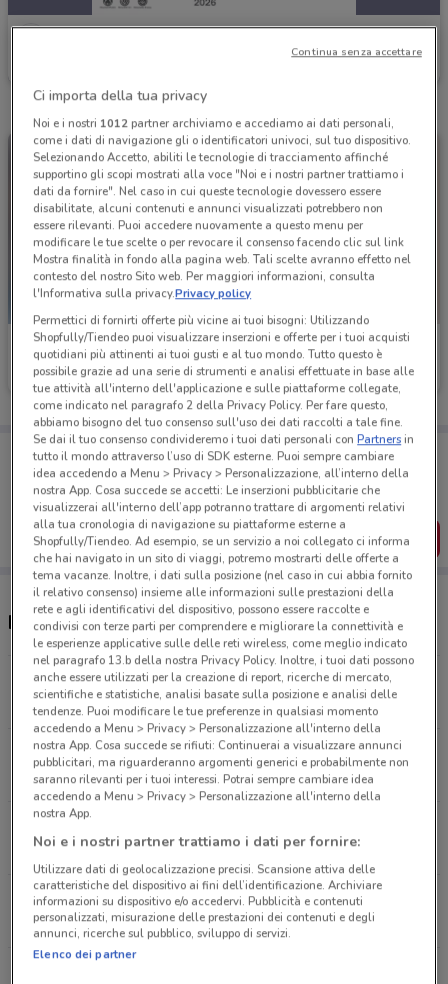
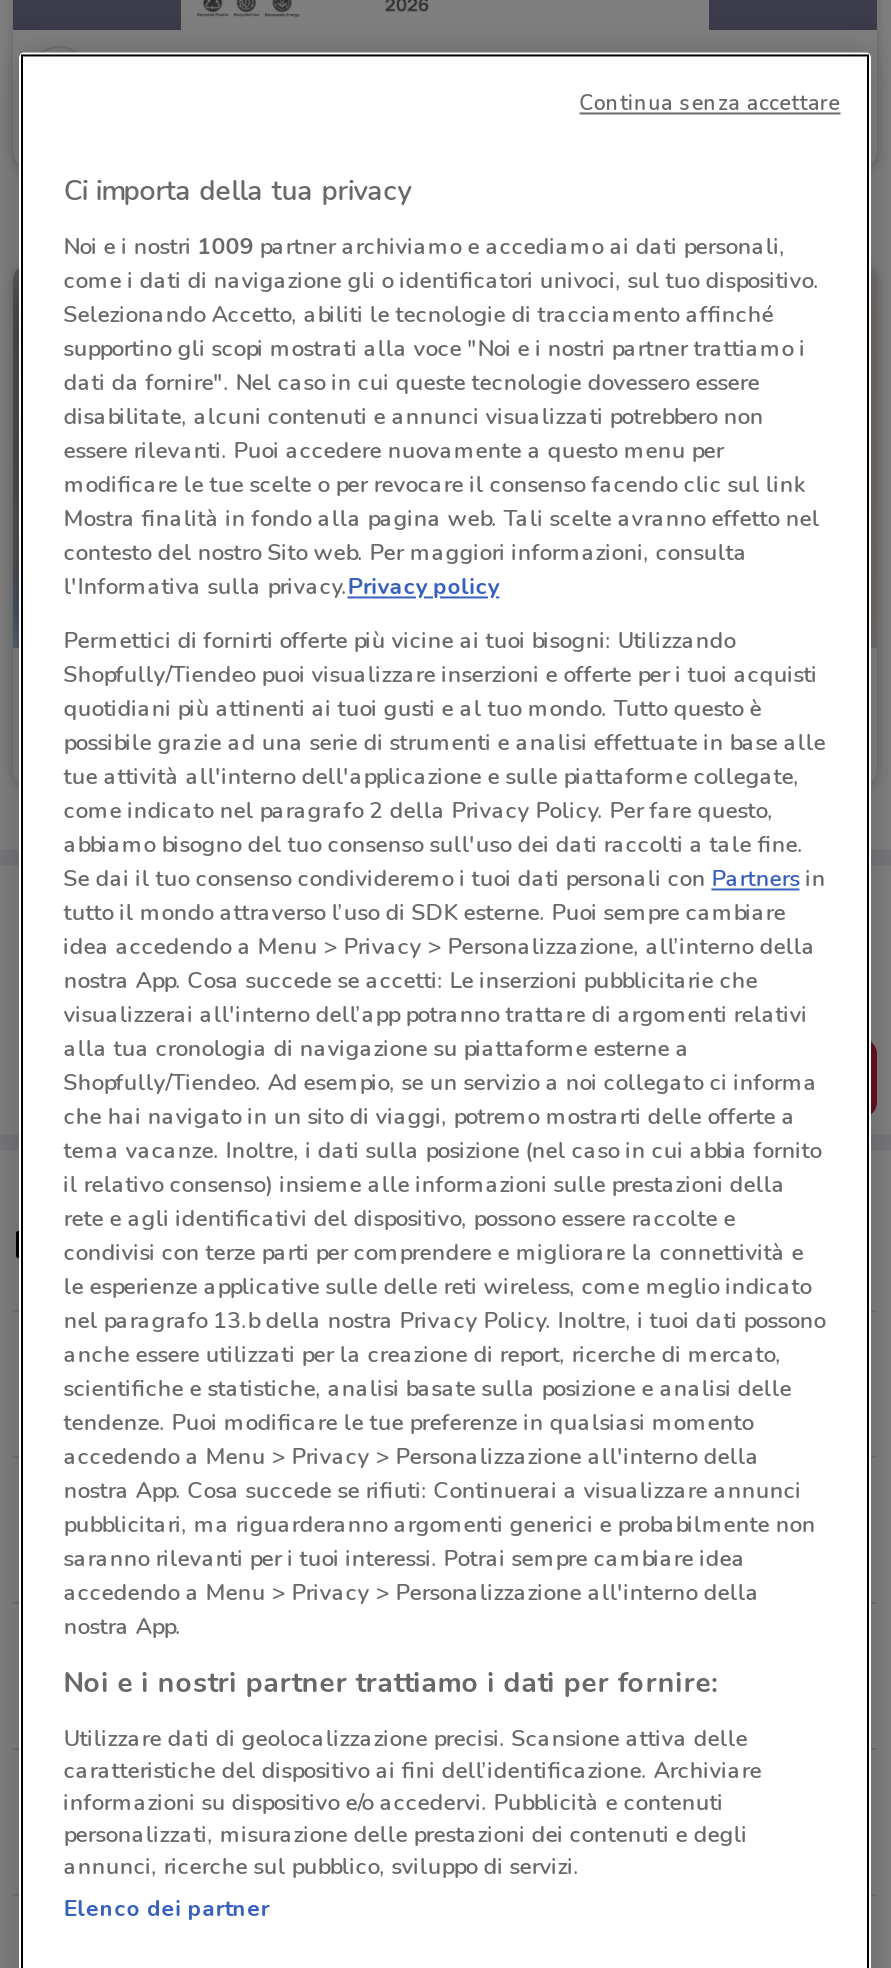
- Noi e i nostri 1012 partner archiviamo e accediamo ai dati personali,
+ Noi e i nostri 1009 partner archiviamo e accediamo ai dati personali,
